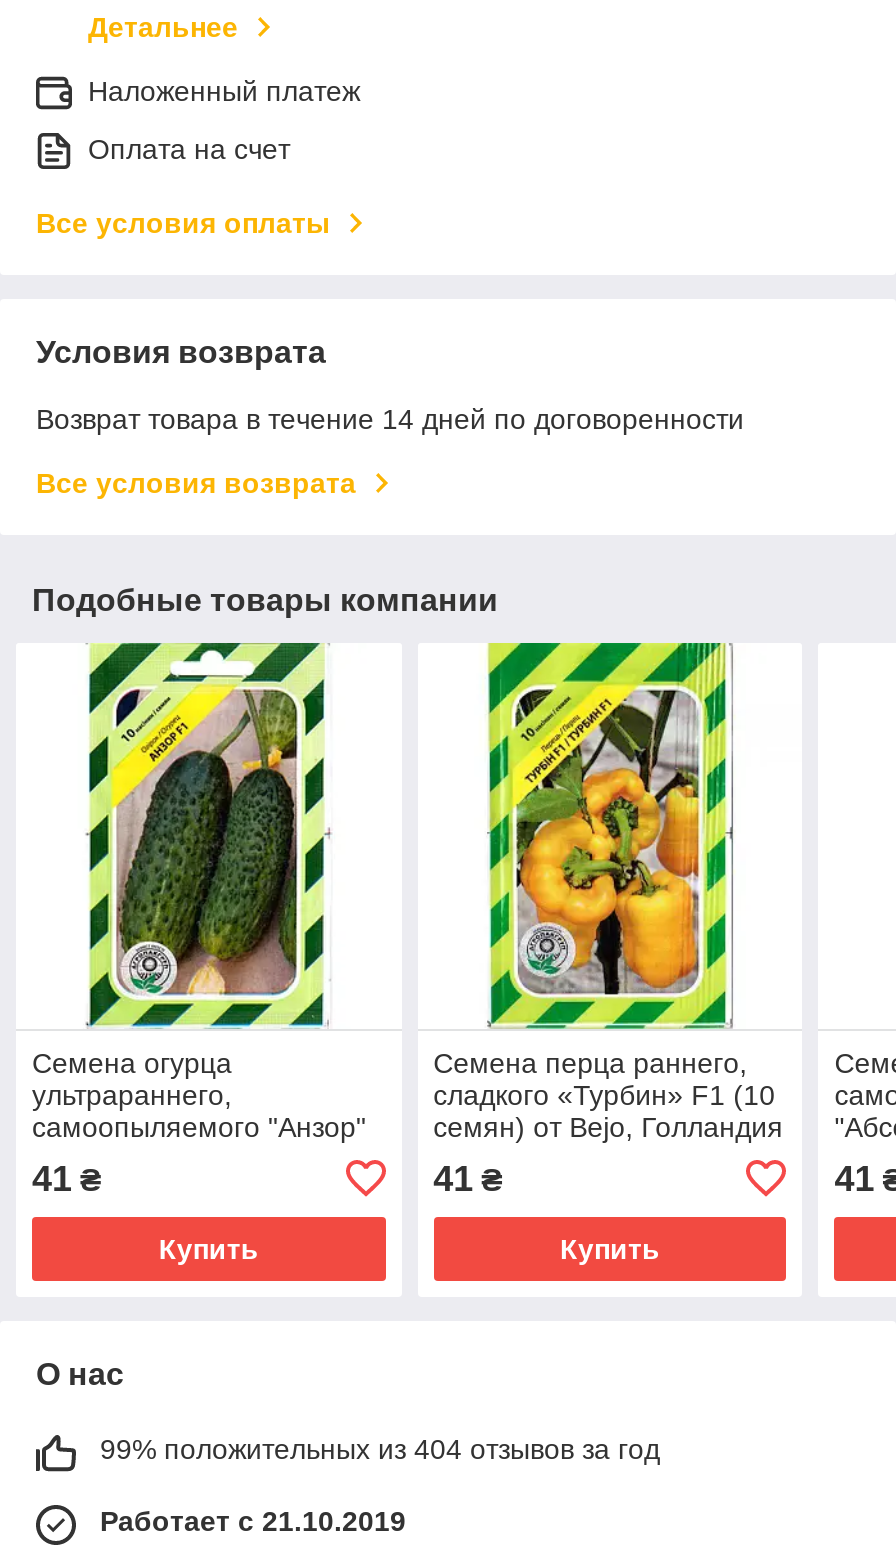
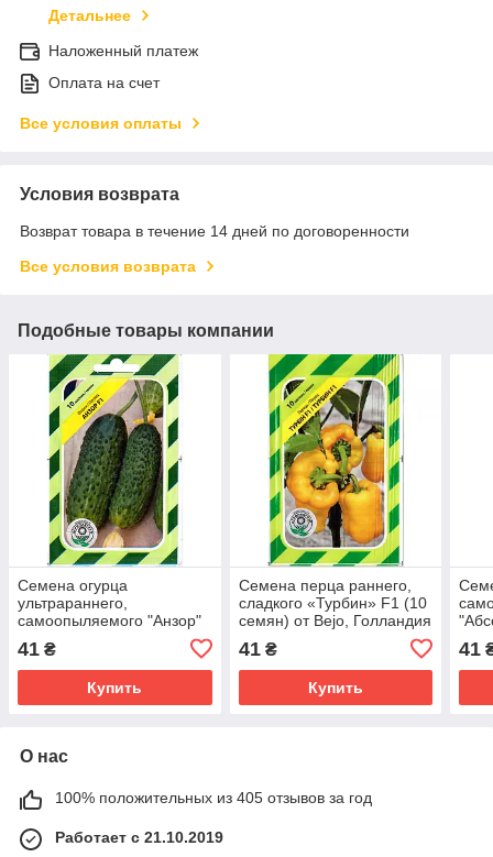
- 99% положительных из 404 отзывов за год
+ 100% положительных из 405 отзывов за год
